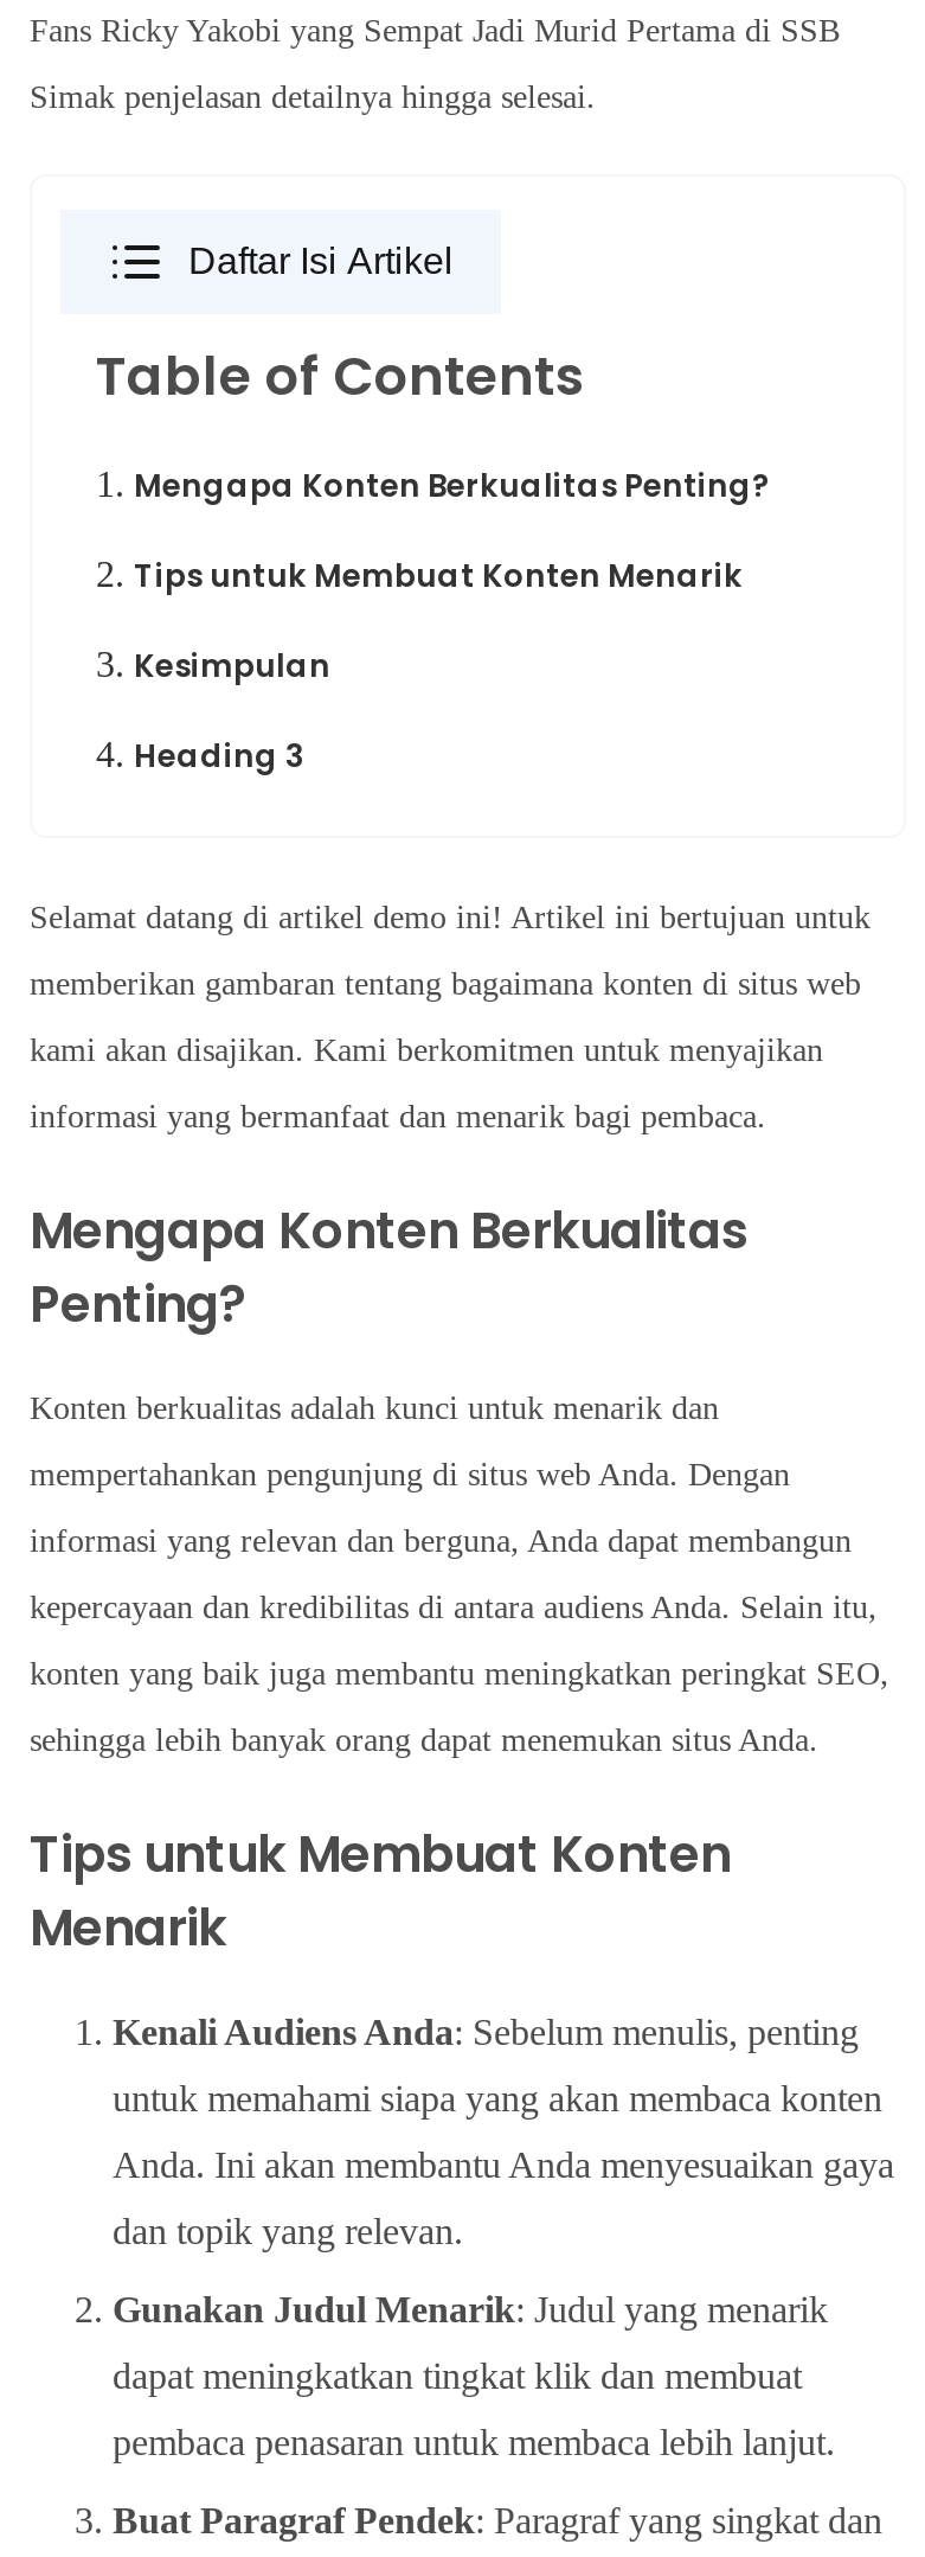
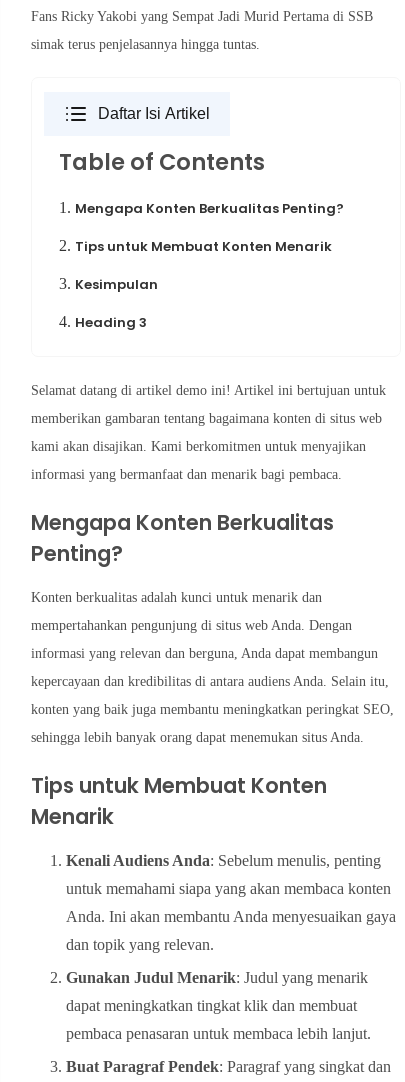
- Simak penjelasan detailnya hingga selesai.
+ simak terus penjelasannya hingga tuntas.
